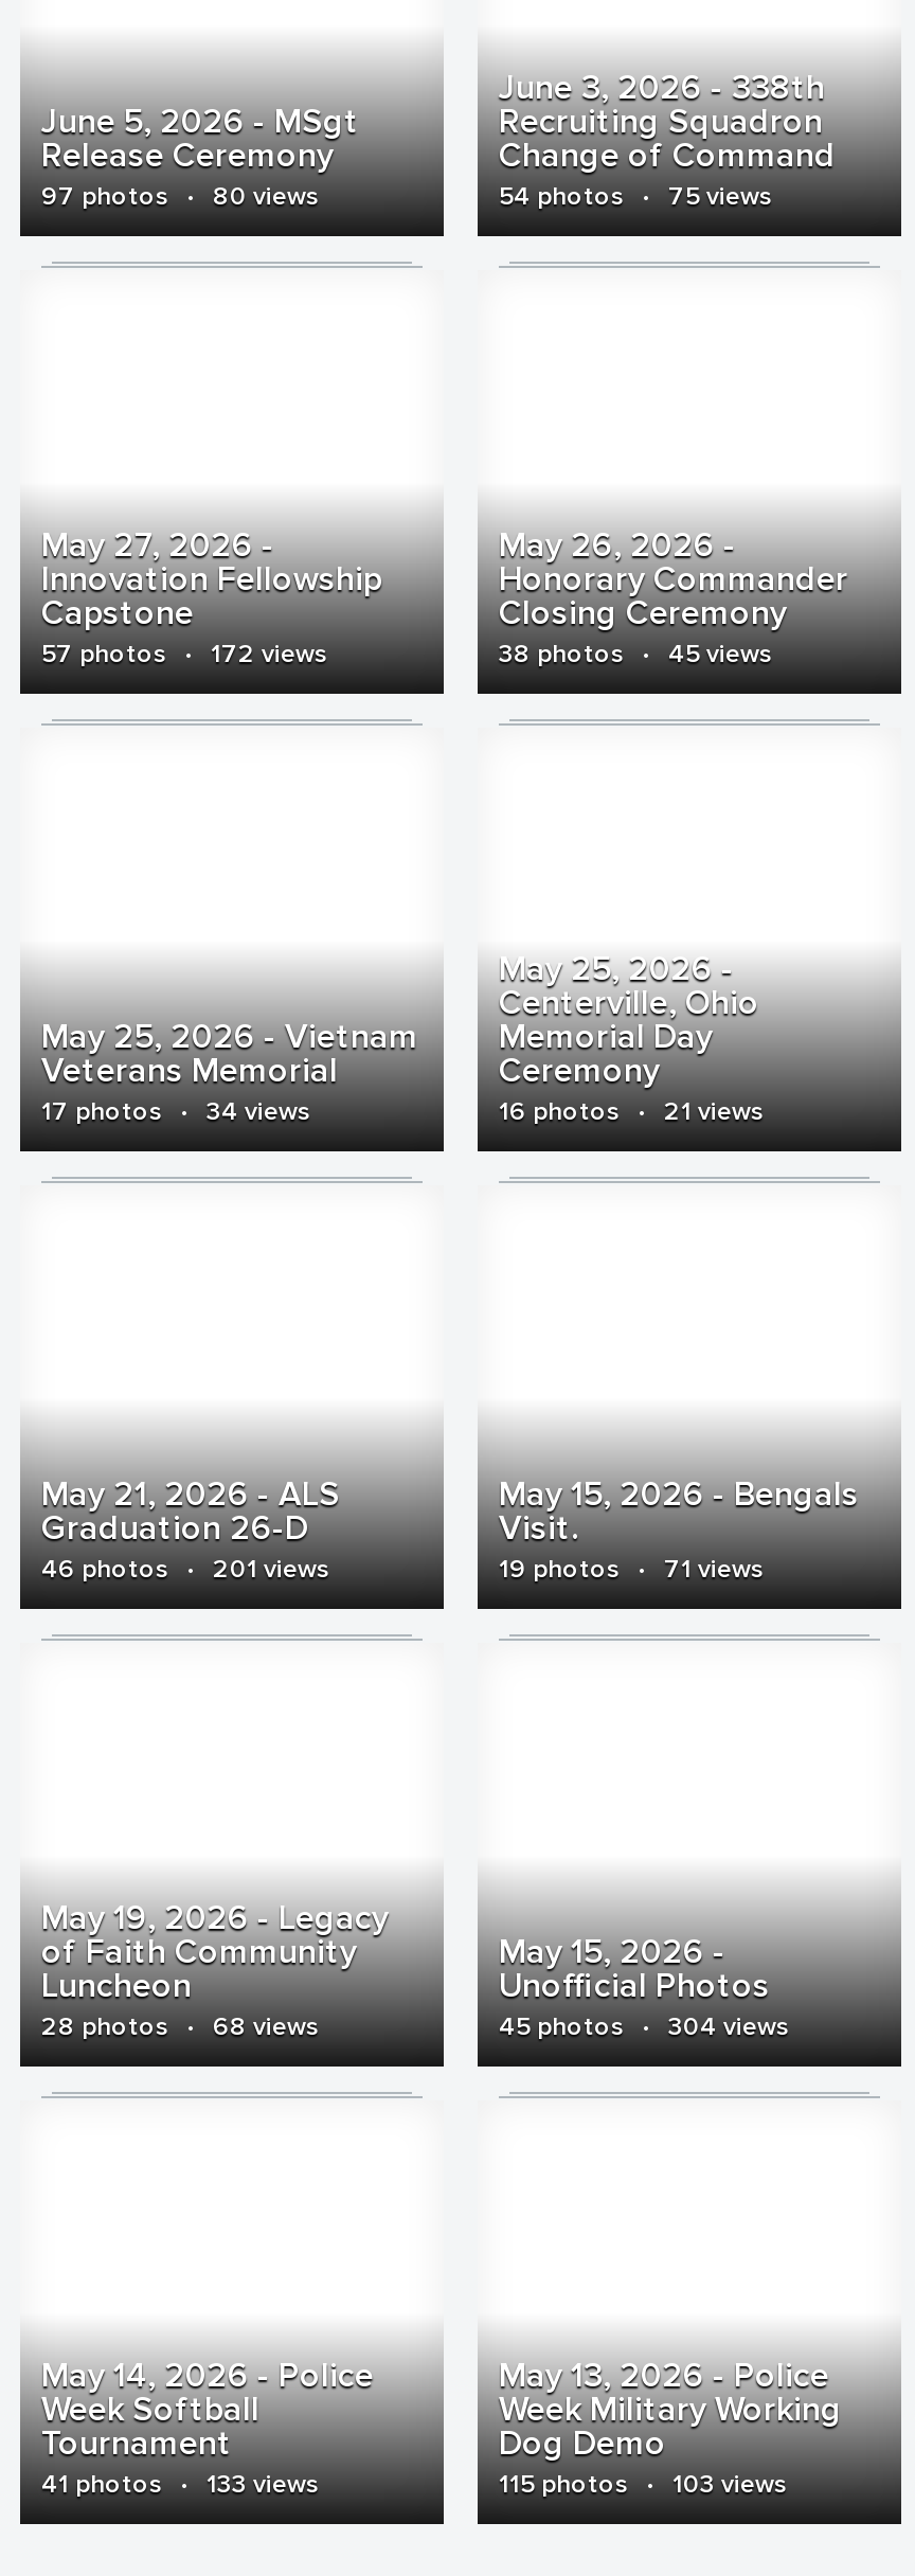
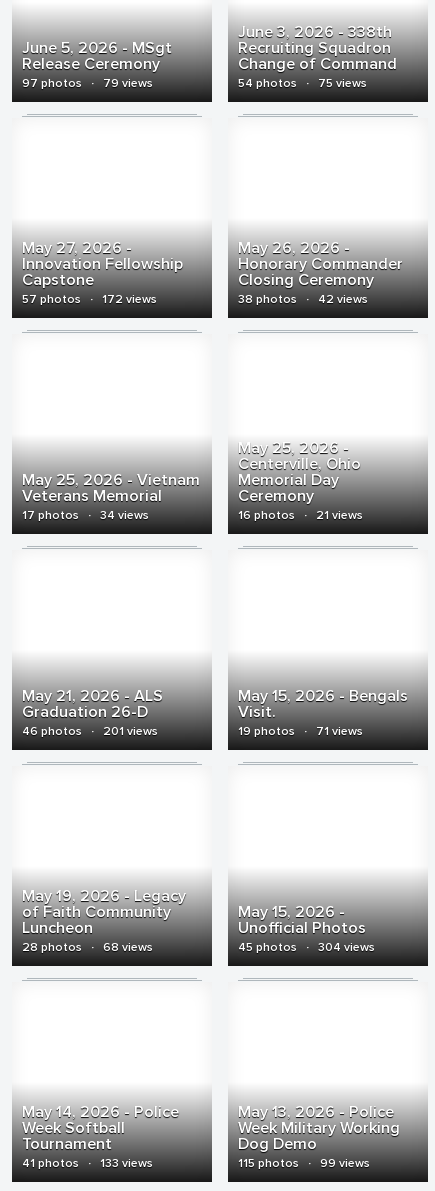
- 97 photos · 80 views
+ 97 photos · 79 views

- 38 photos · 45 views
+ 38 photos · 42 views

- 115 photos · 103 views
+ 115 photos · 99 views
